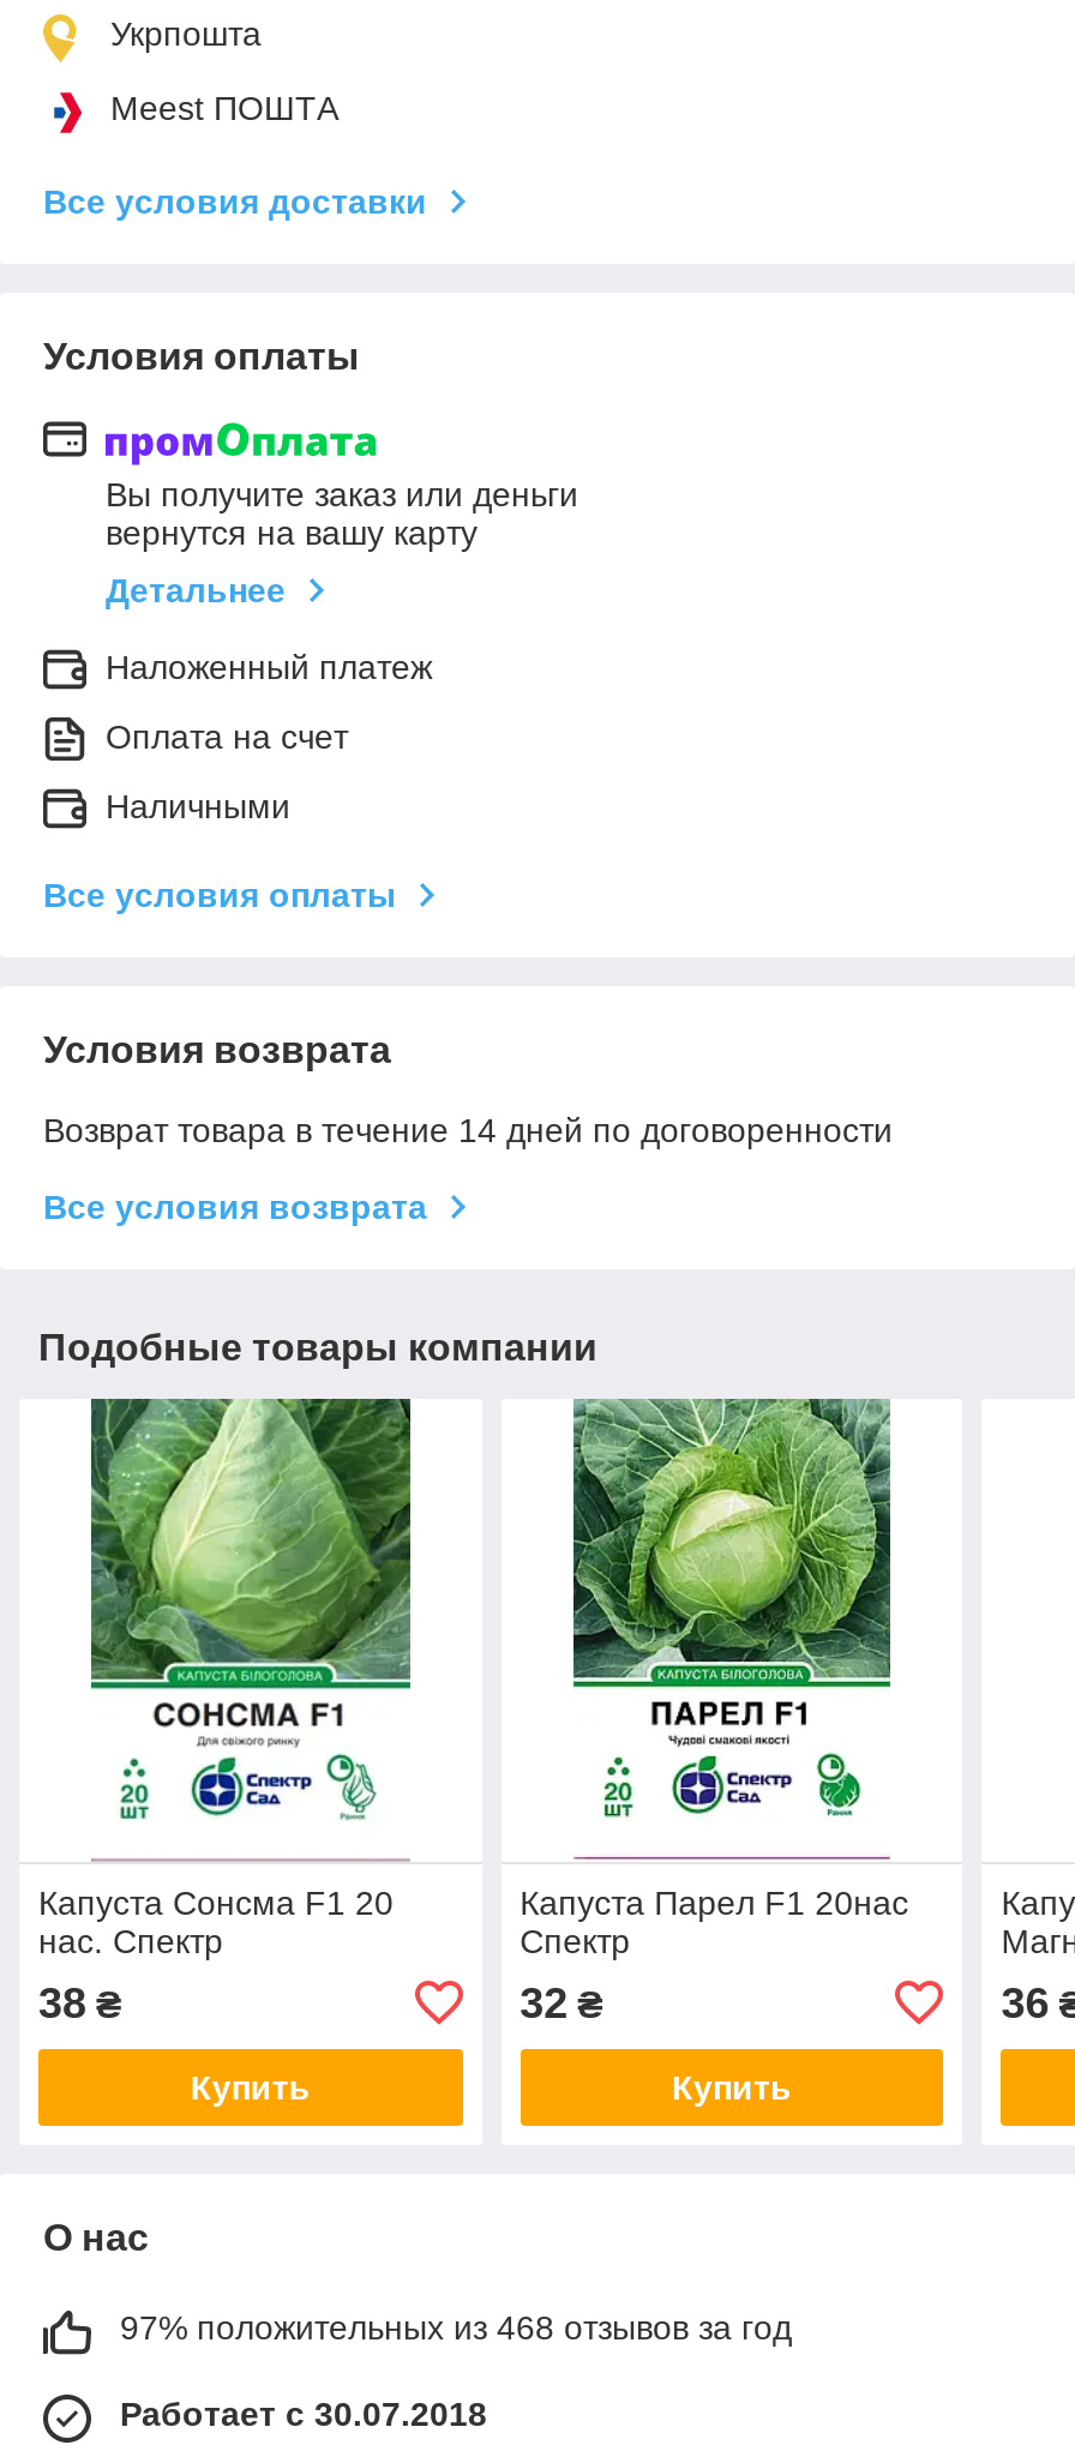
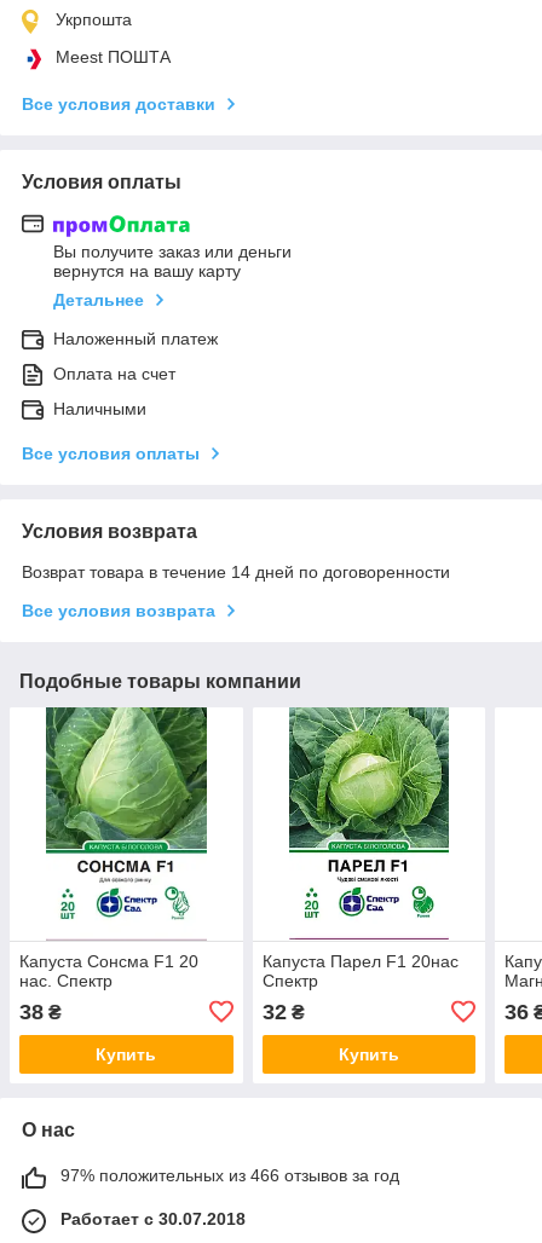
- 97% положительных из 468 отзывов за год
+ 97% положительных из 466 отзывов за год
